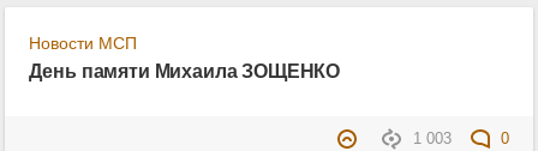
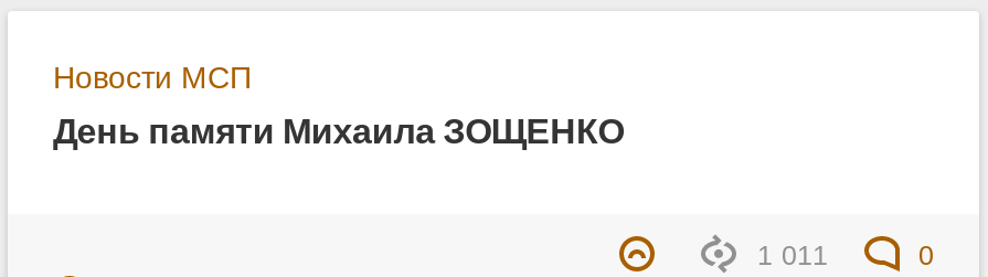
- 1 003
+ 1 011
